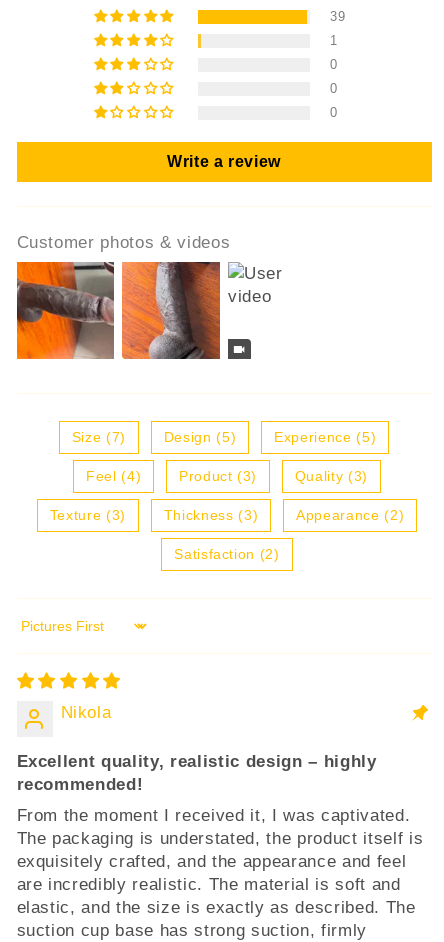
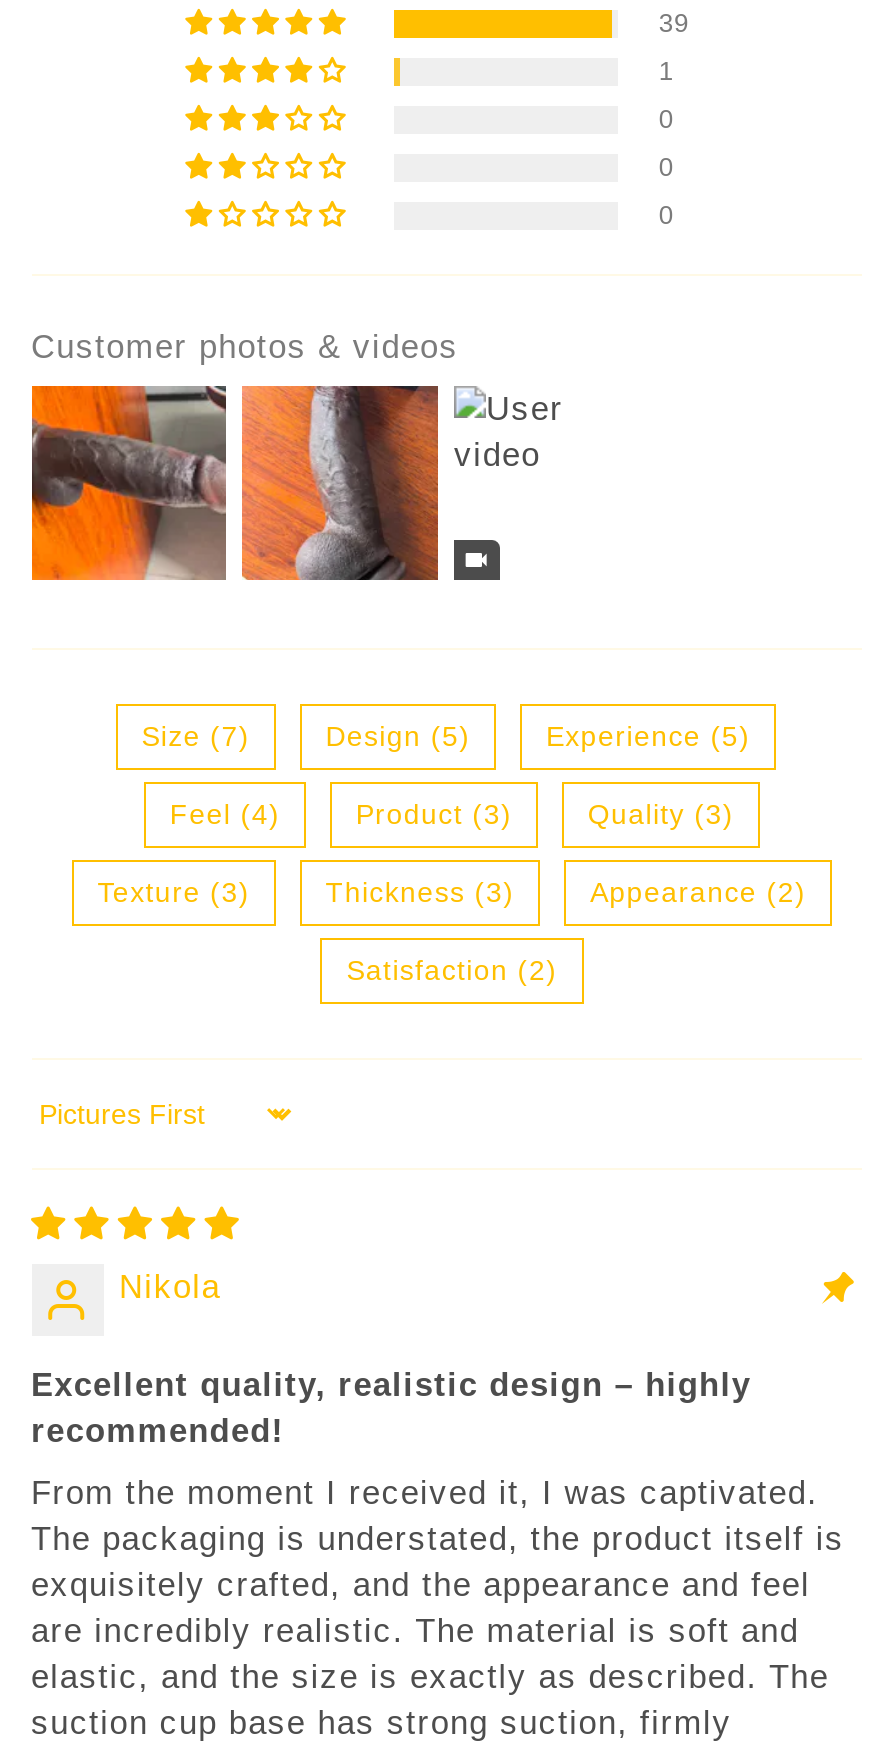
- Write a review
